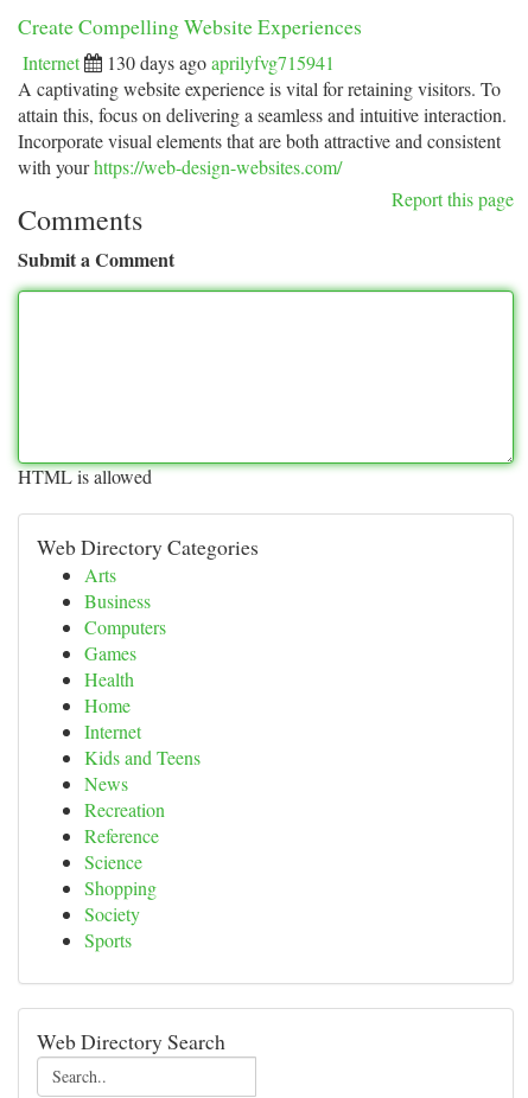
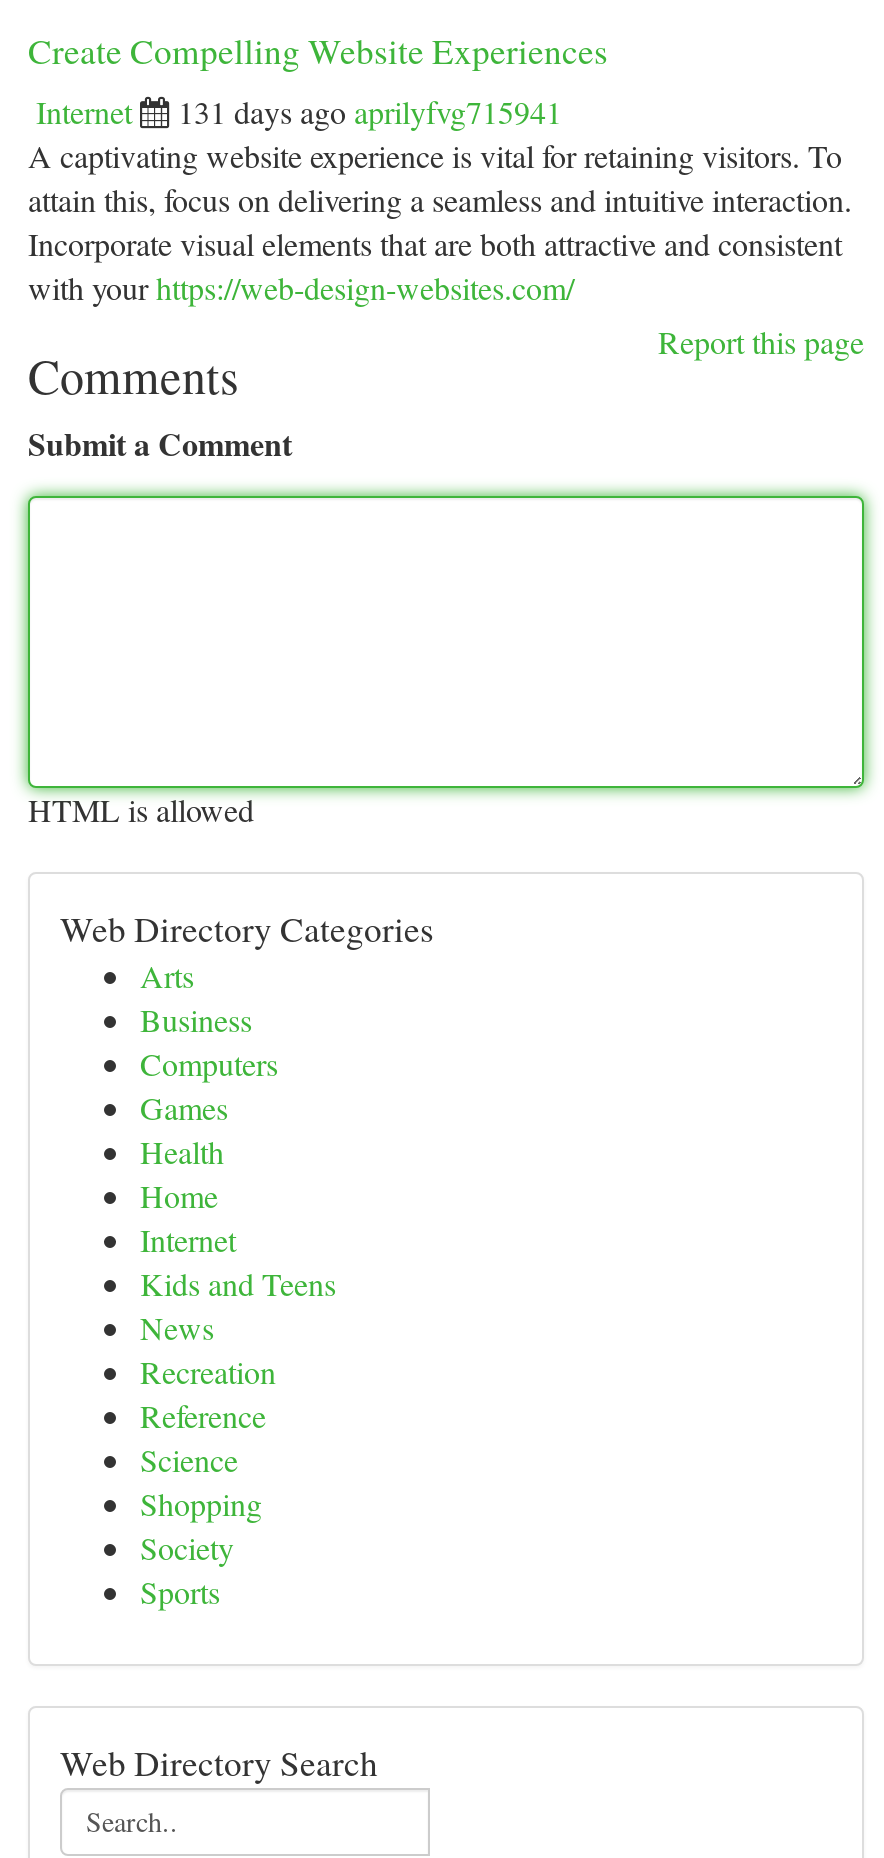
- 130 days ago aprilyfvg715941
+ 131 days ago aprilyfvg715941
